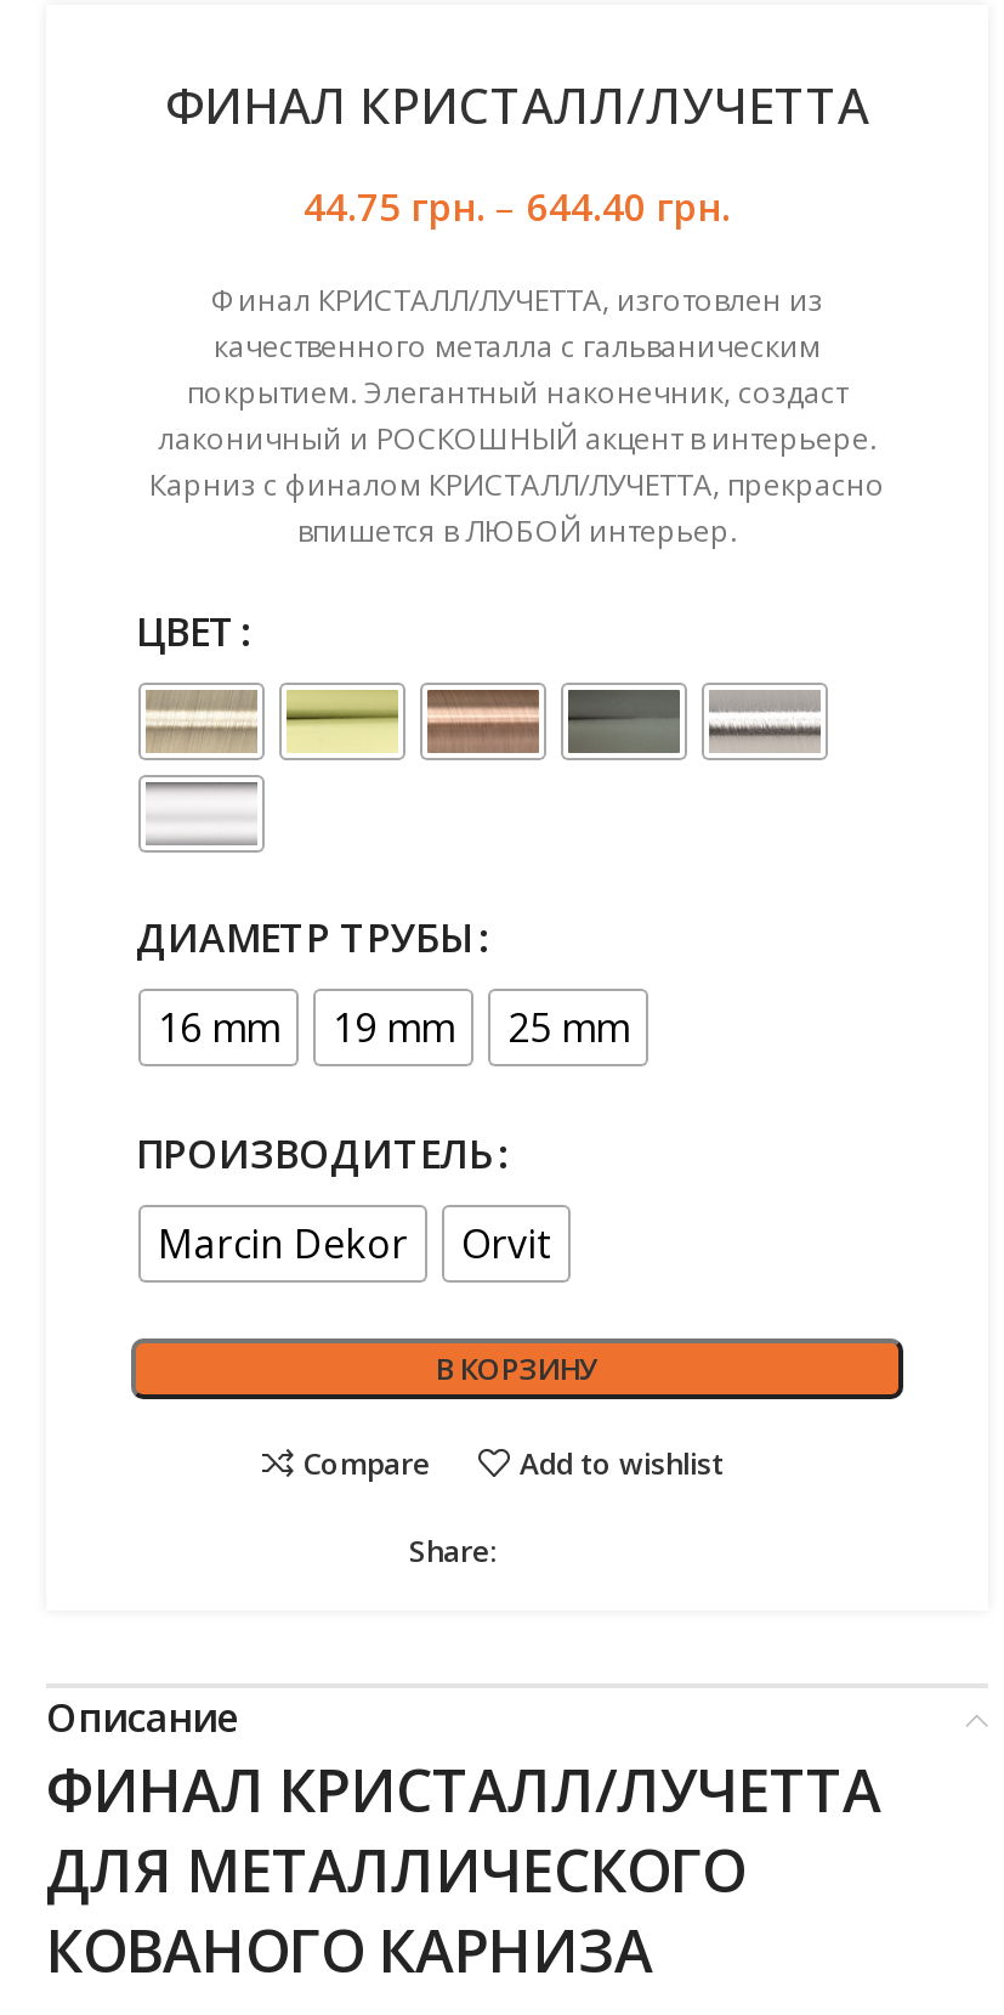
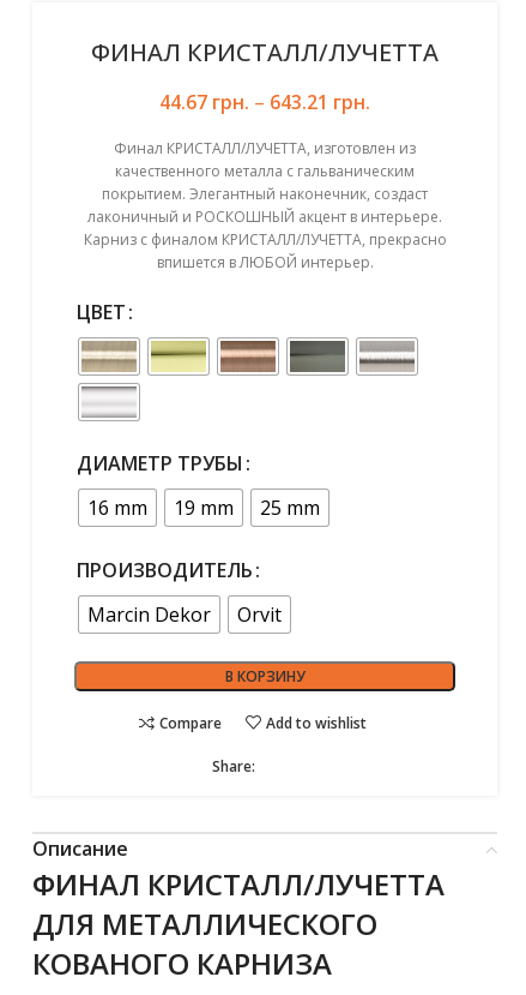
- 44.75 грн. – 644.40 грн.
+ 44.67 грн. – 643.21 грн.
